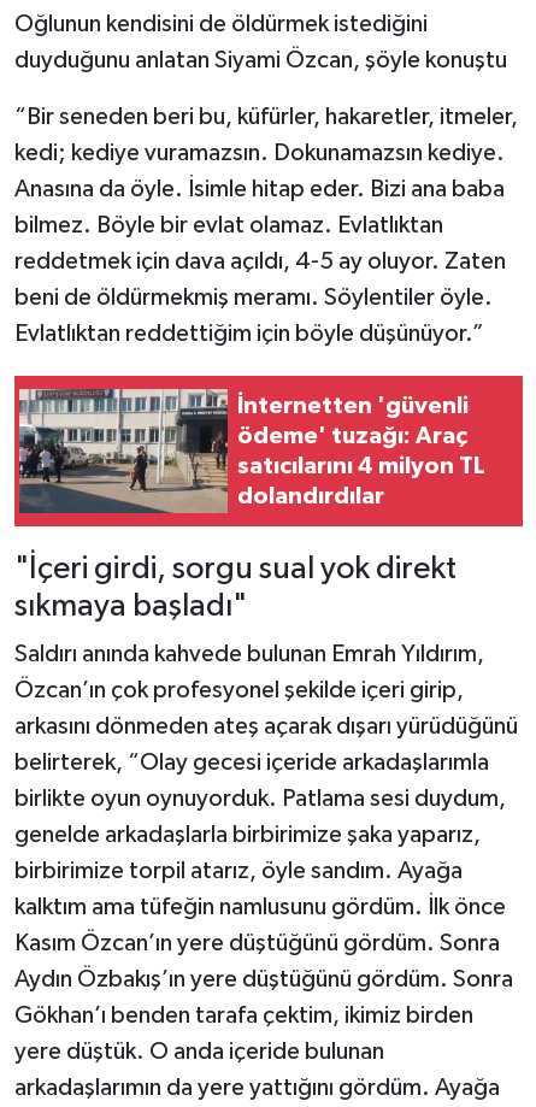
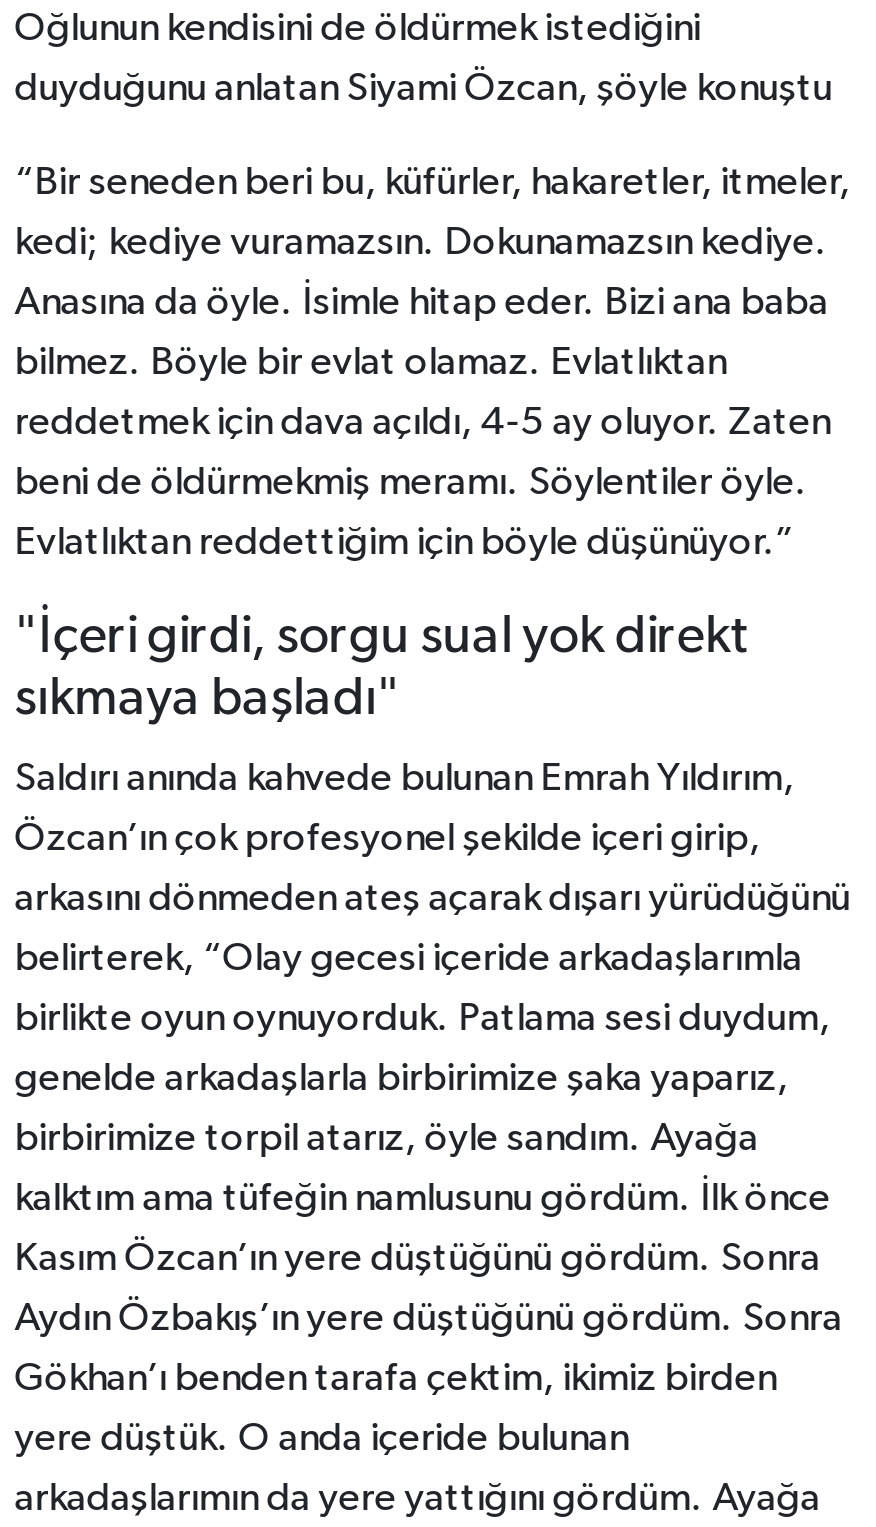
- [image]
- İnternetten 'güvenli
- ödeme' tuzağı: Araç
- satıcılarını 4 milyon TL
- dolandırdılar
